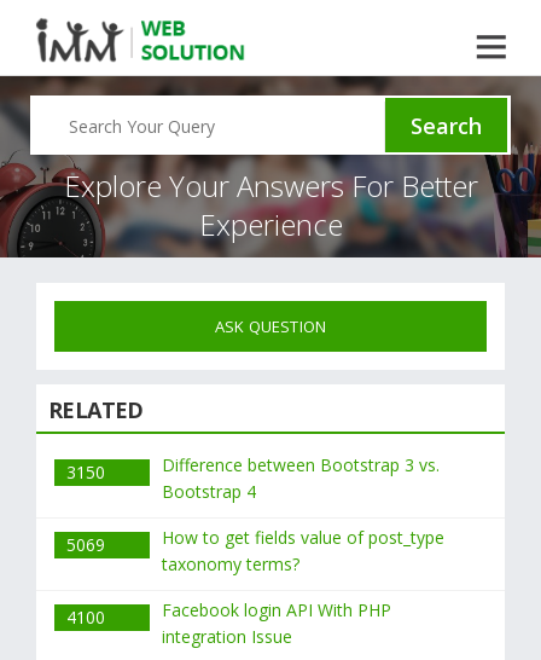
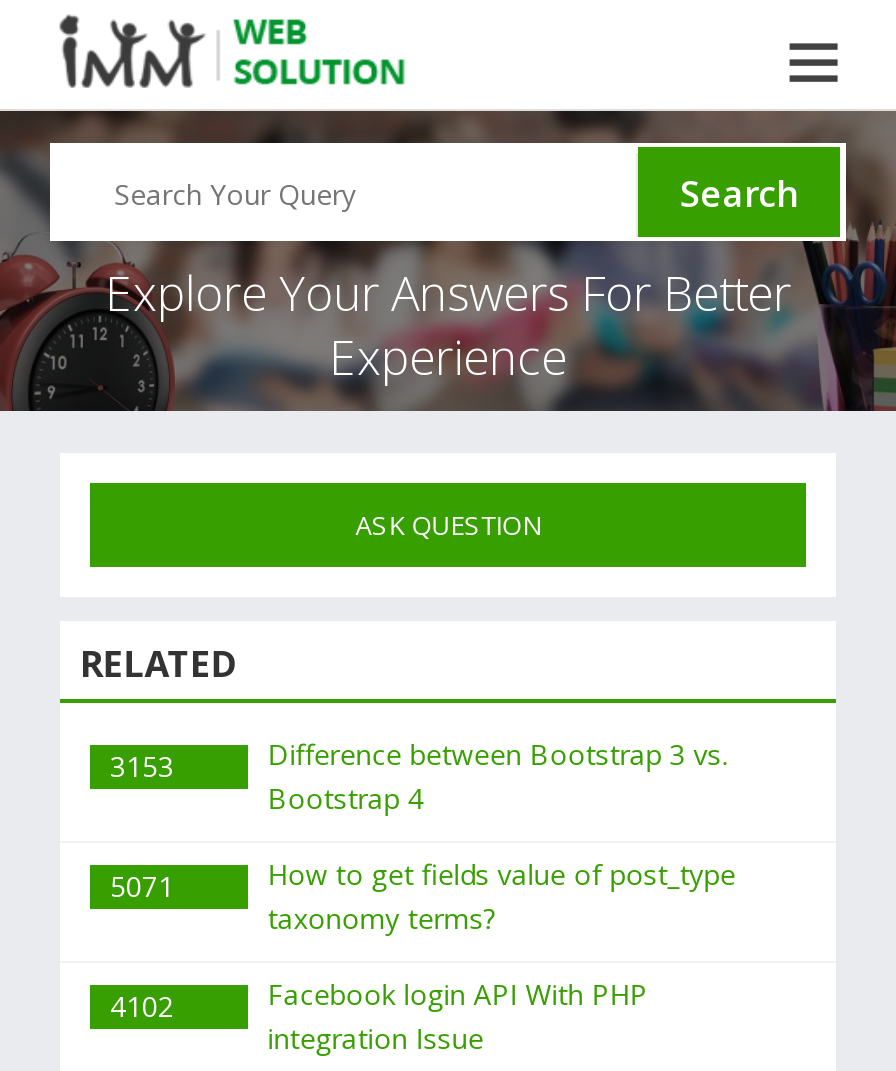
- 3150
+ 3153

- 5069
+ 5071

- 4100
+ 4102
